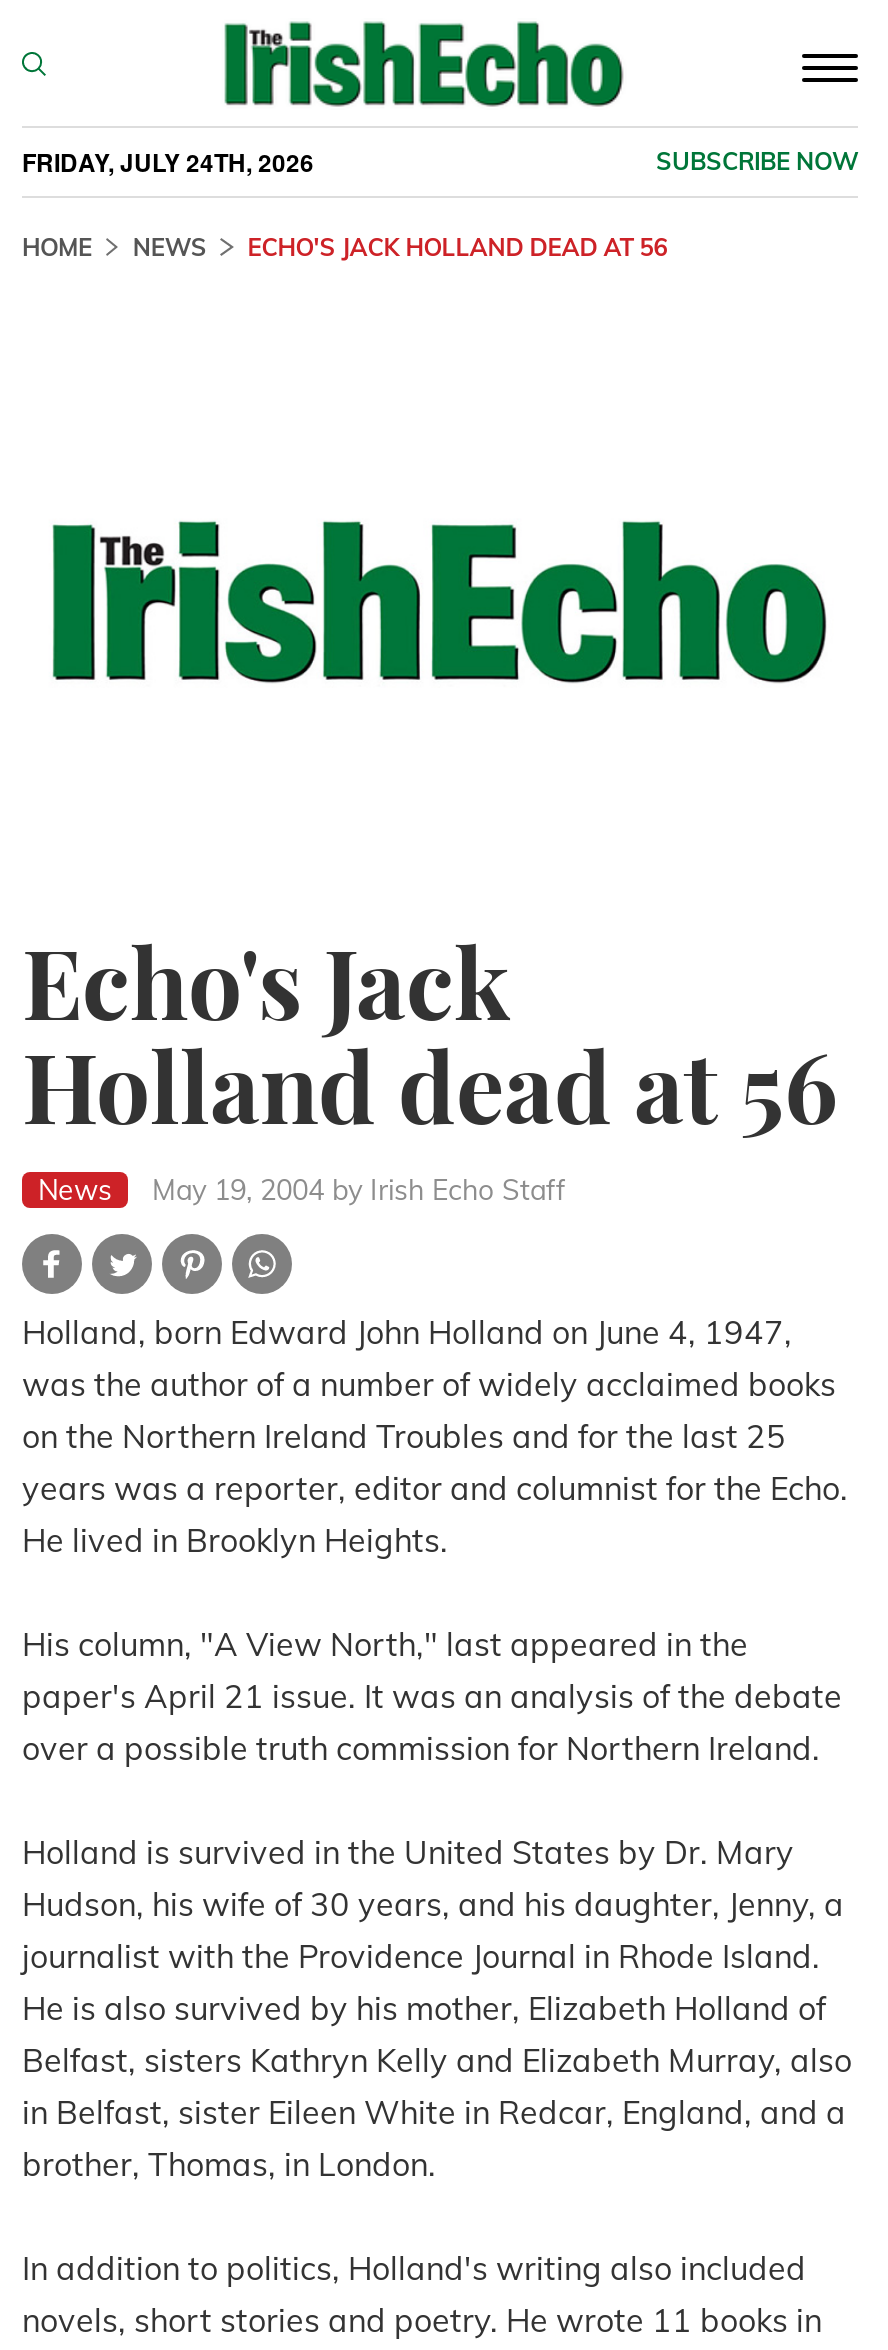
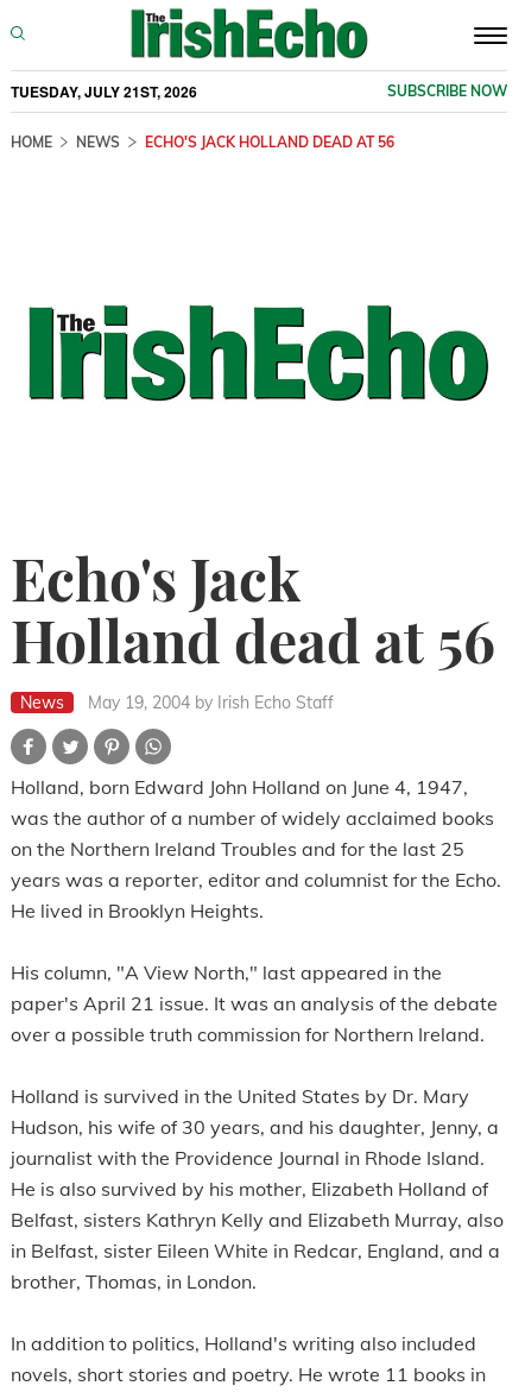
- FRIDAY, JULY 24TH, 2026
+ TUESDAY, JULY 21ST, 2026
